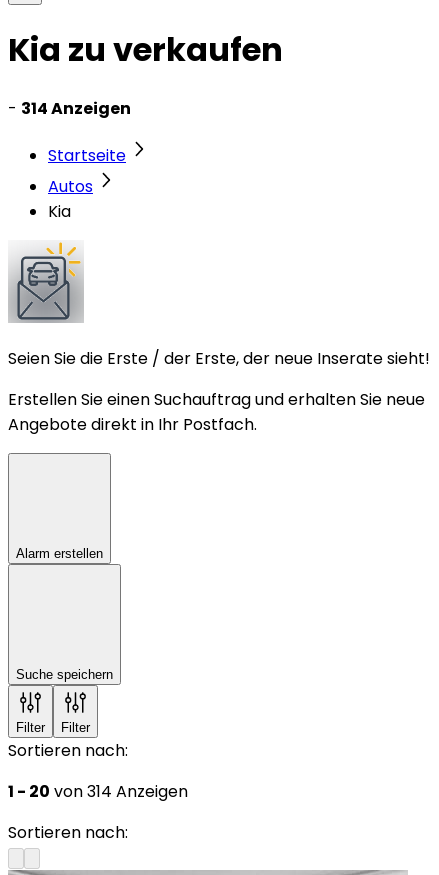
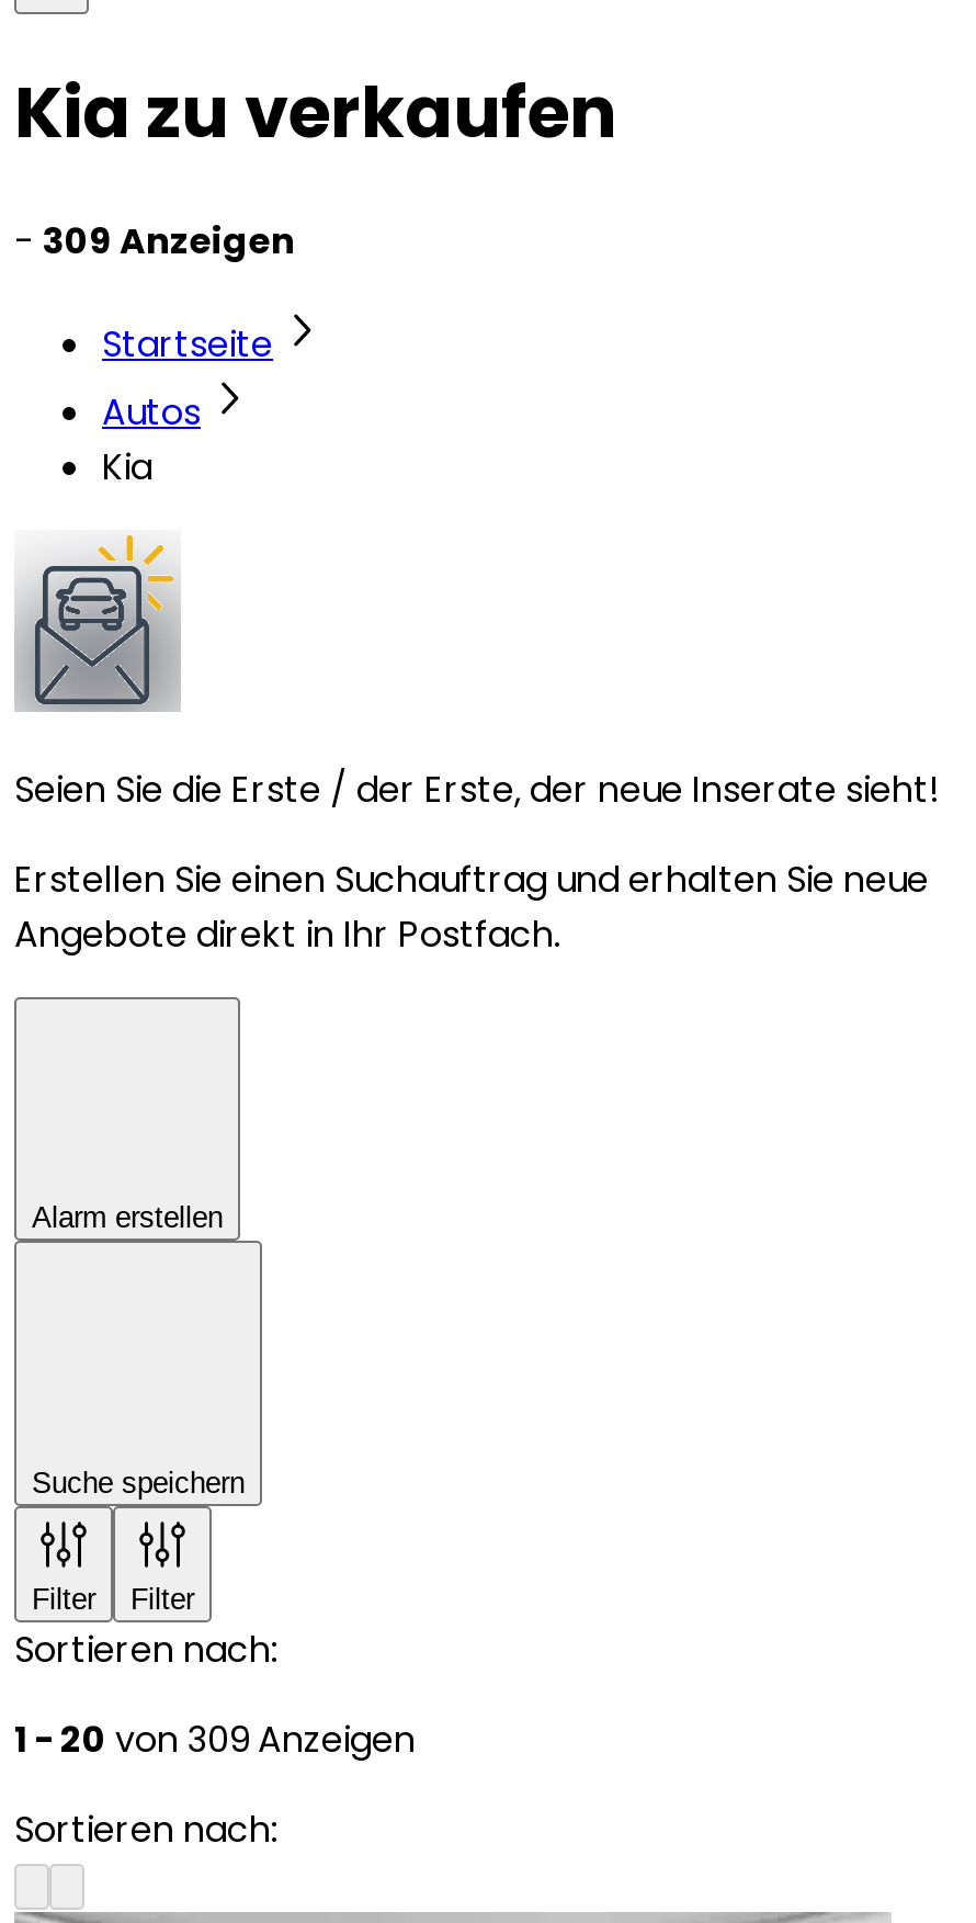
- - 314 Anzeigen
+ - 309 Anzeigen

- 1 - 20 von 314 Anzeigen
+ 1 - 20 von 309 Anzeigen
